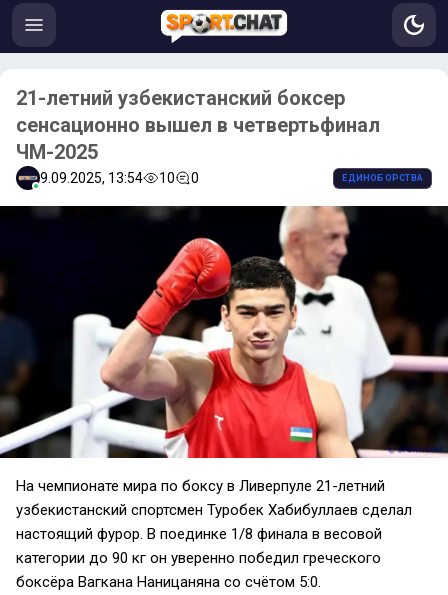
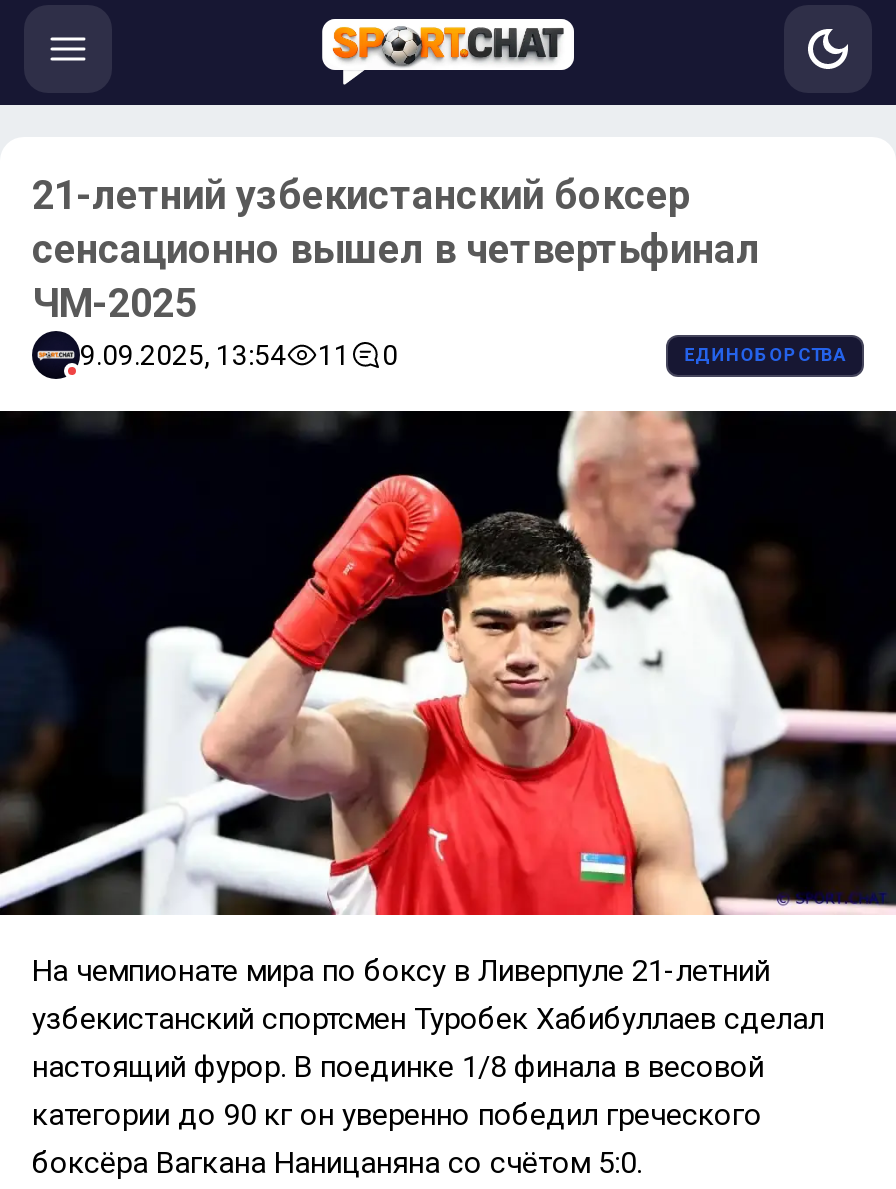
- 9.09.2025, 13:54 10 0
+ 9.09.2025, 13:54 11 0
